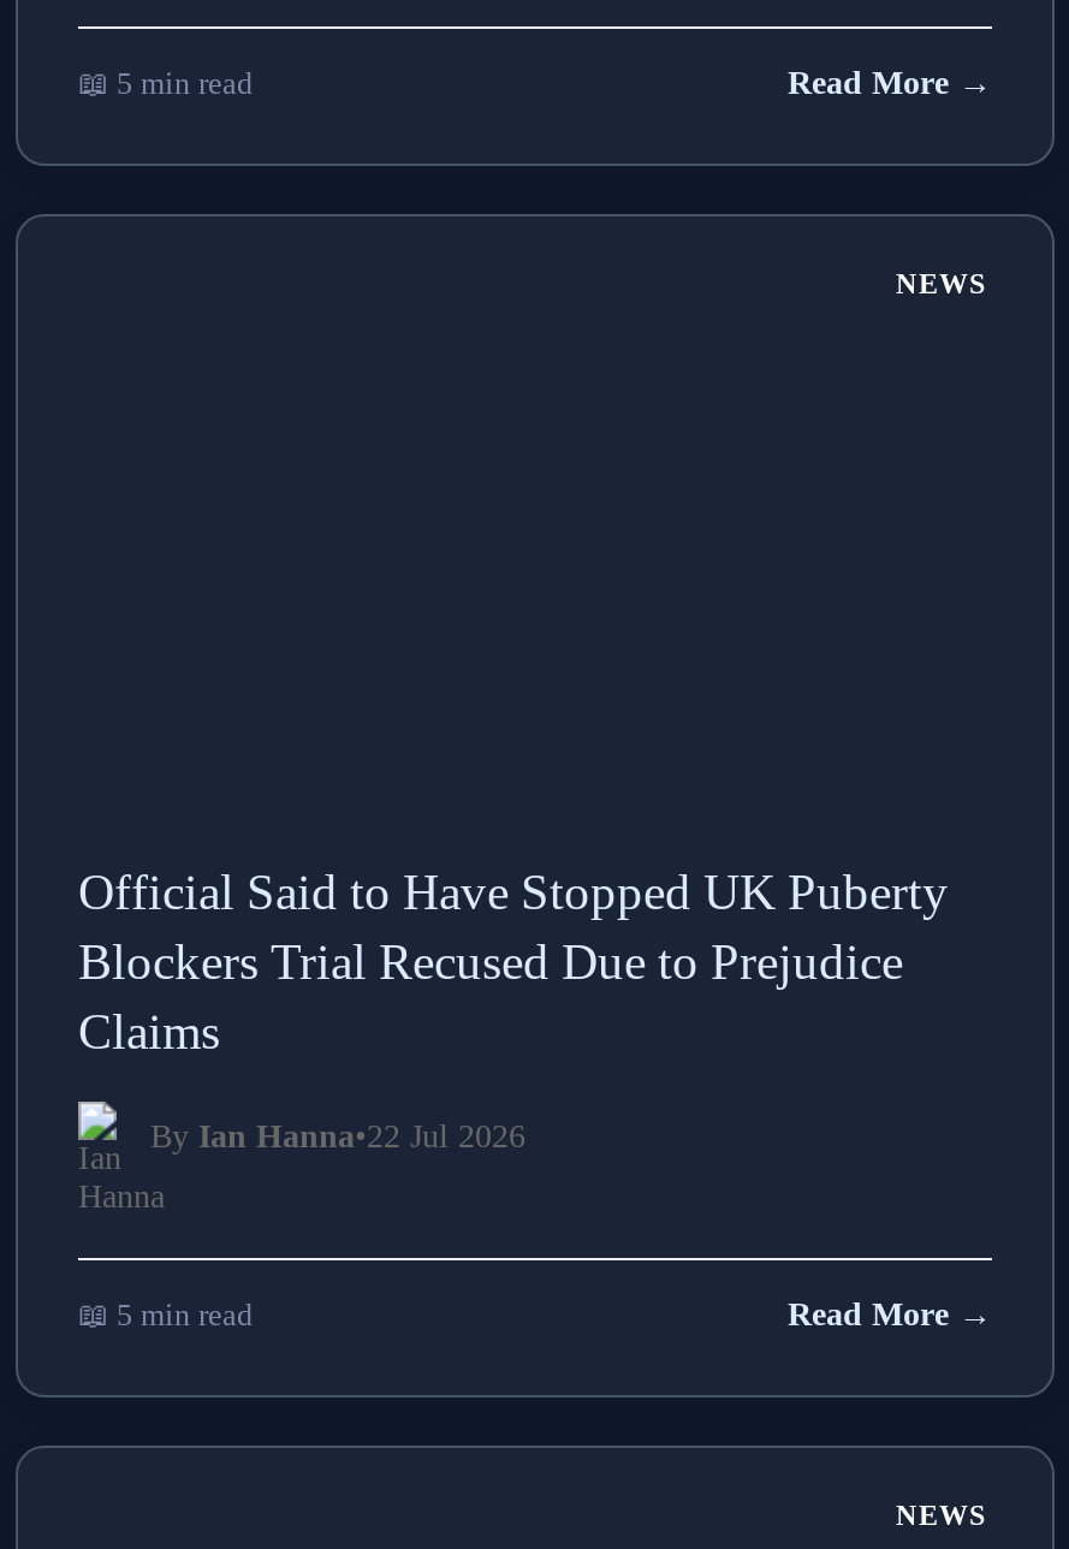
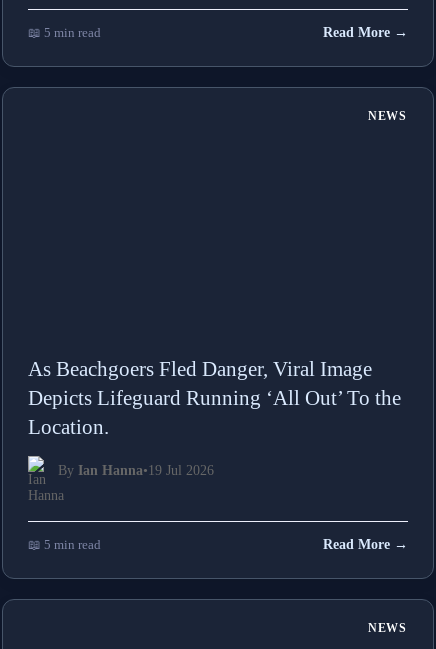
- Official Said to Have Stopped UK Puberty
- Blockers Trial Recused Due to Prejudice
- Claims
+ As Beachgoers Fled Danger, Viral Image
+ Depicts Lifeguard Running ‘All Out’ To the
+ Location.

- By Ian Hanna•22 Jul 2026
+ By Ian Hanna•19 Jul 2026
